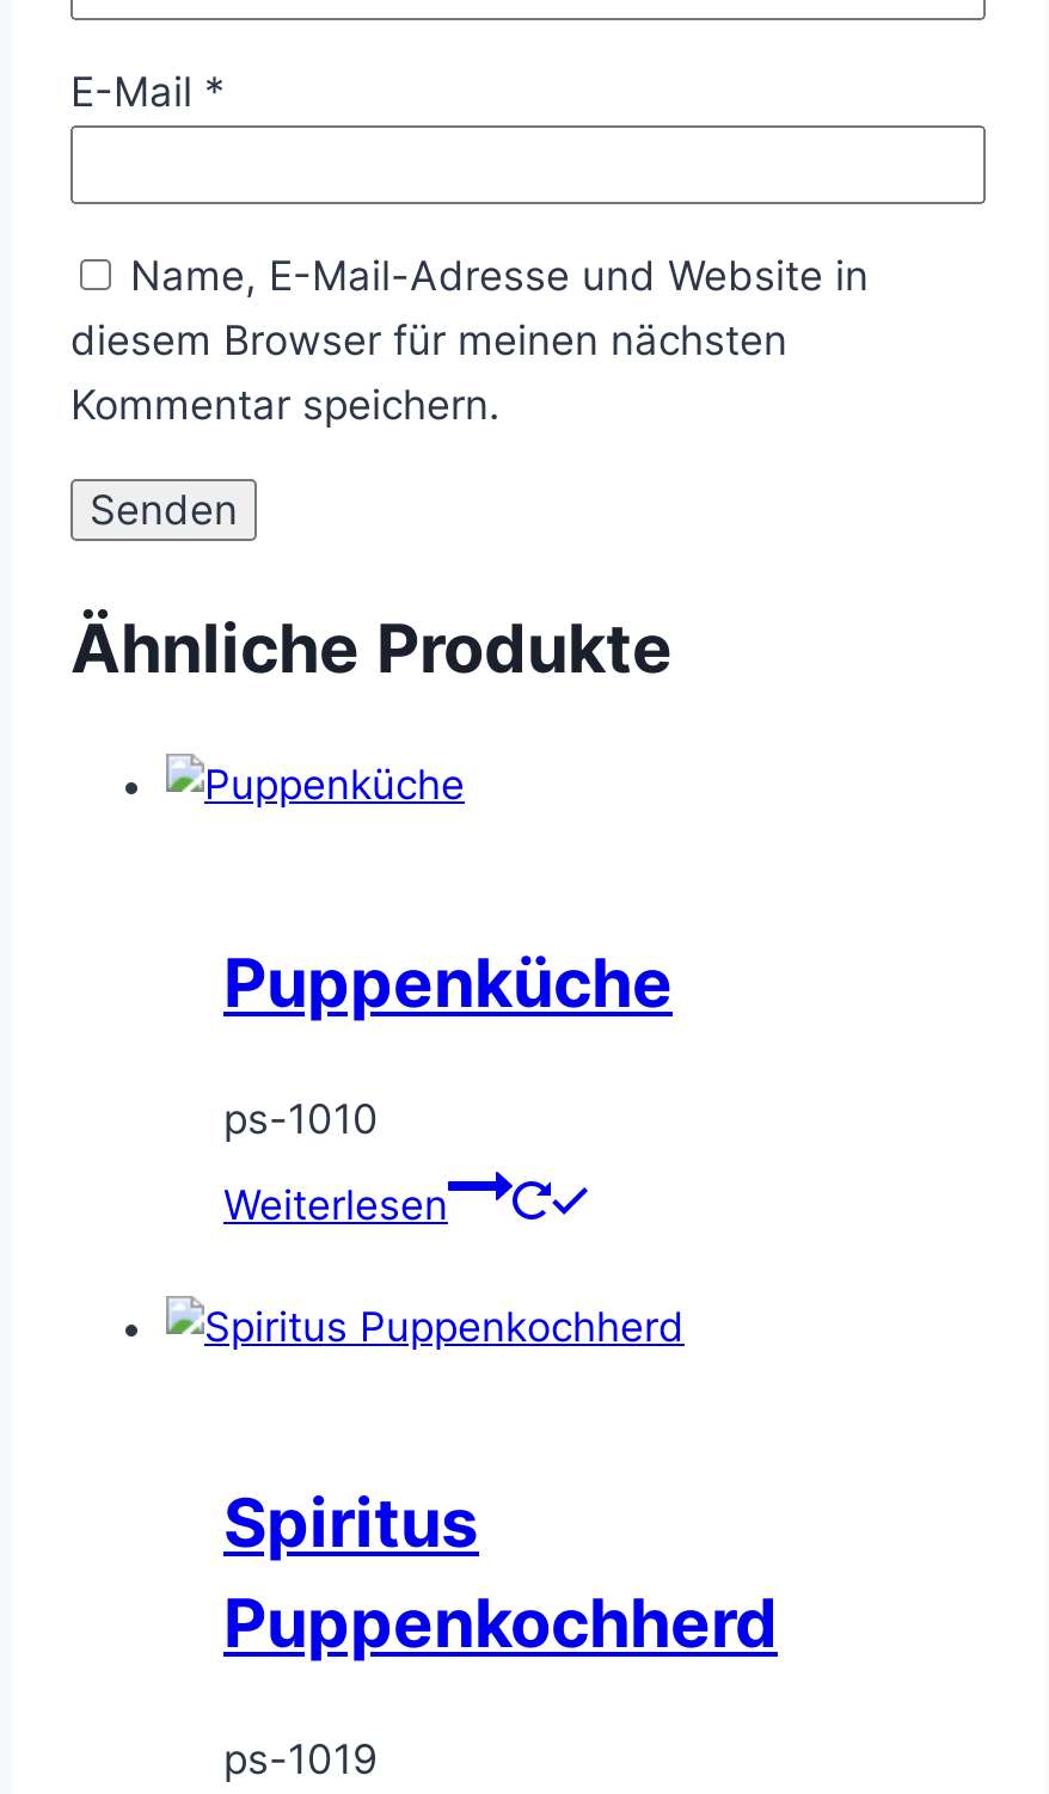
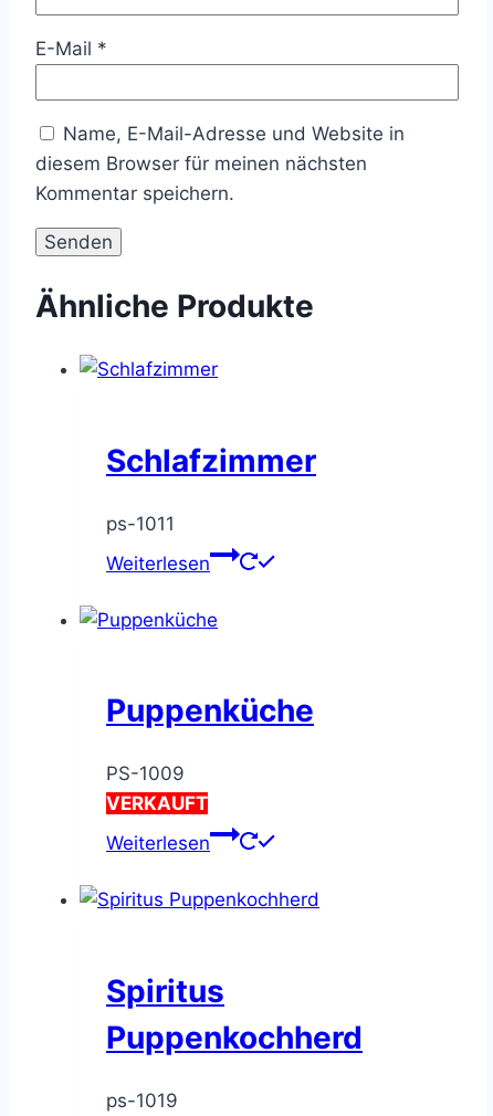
+ Schlafzimmer
+ ps-1011
+ Weiterlesen

- ps-1010
+ PS-1009
+ VERKAUFT
